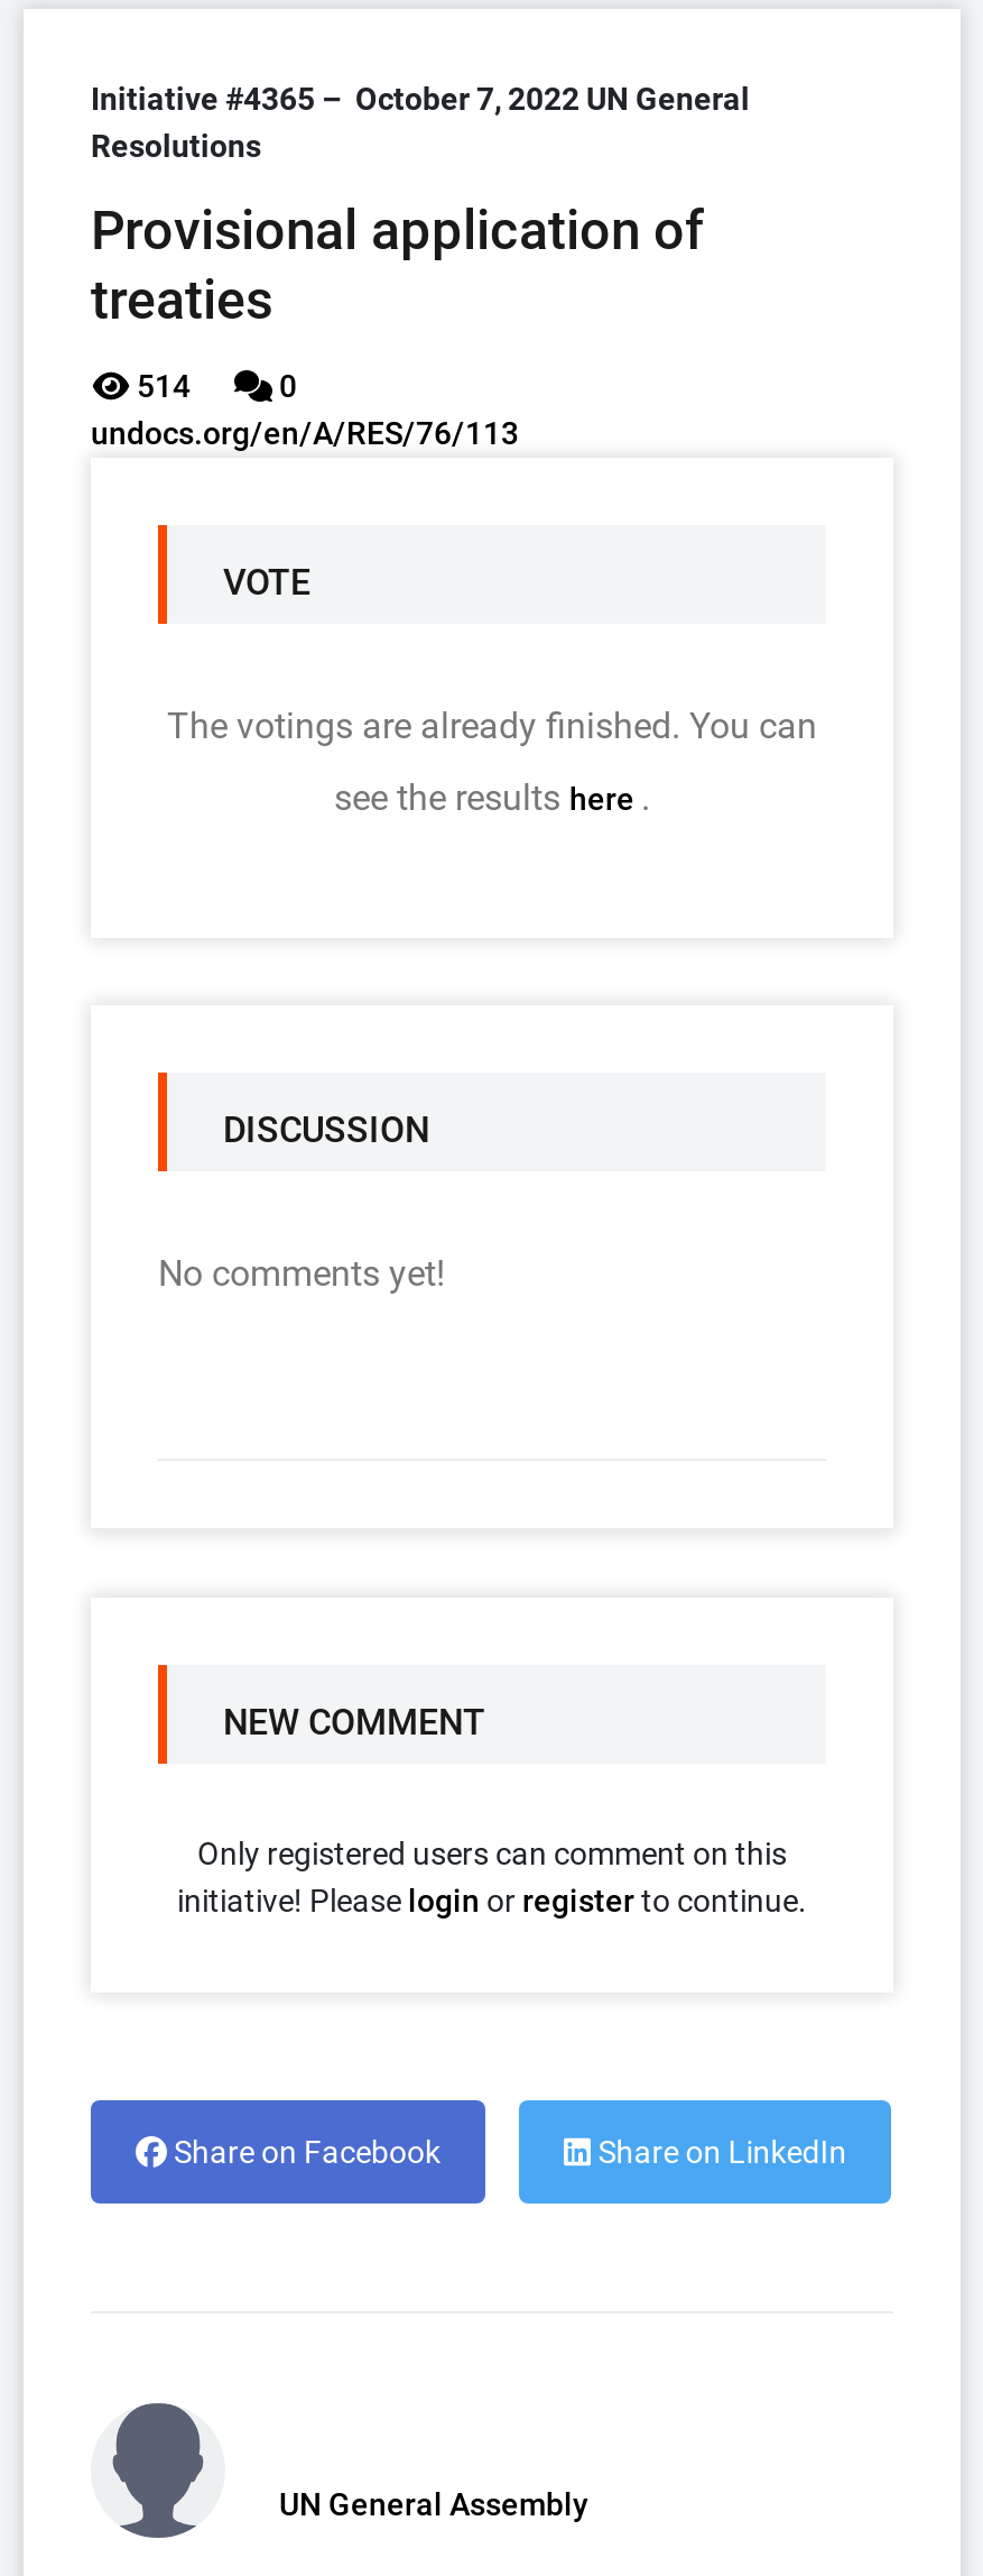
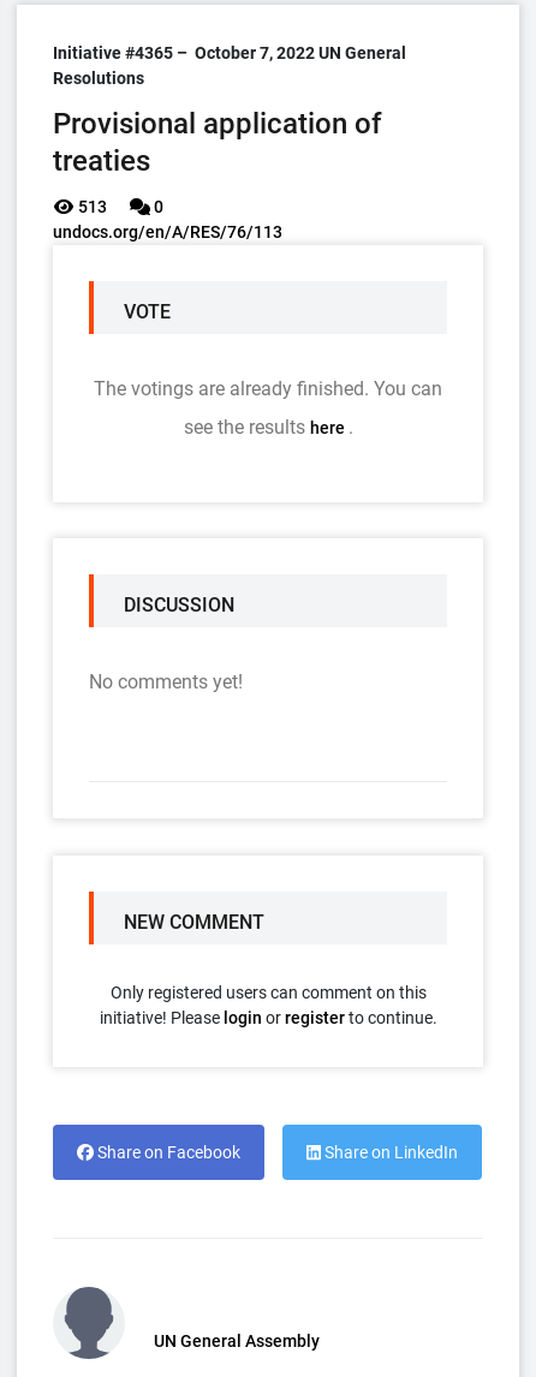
- 514
+ 513
